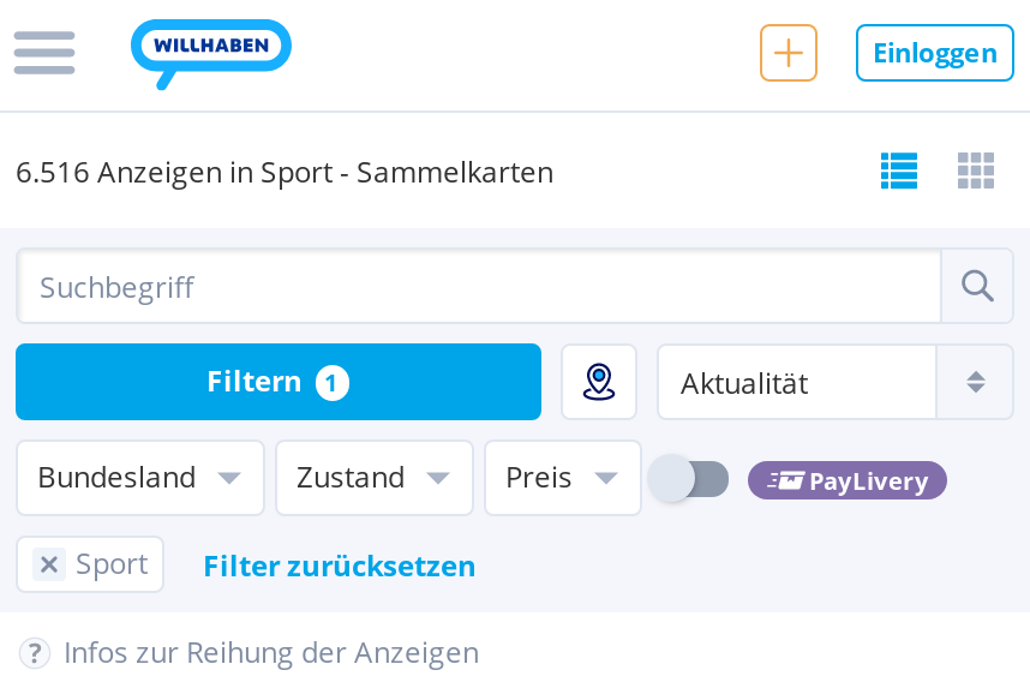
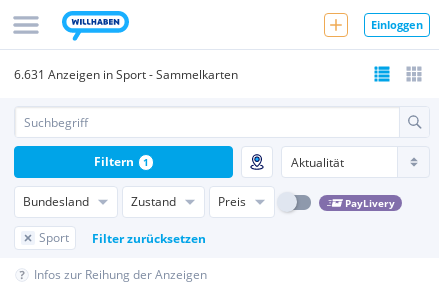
- 6.516 Anzeigen in Sport - Sammelkarten
+ 6.631 Anzeigen in Sport - Sammelkarten
